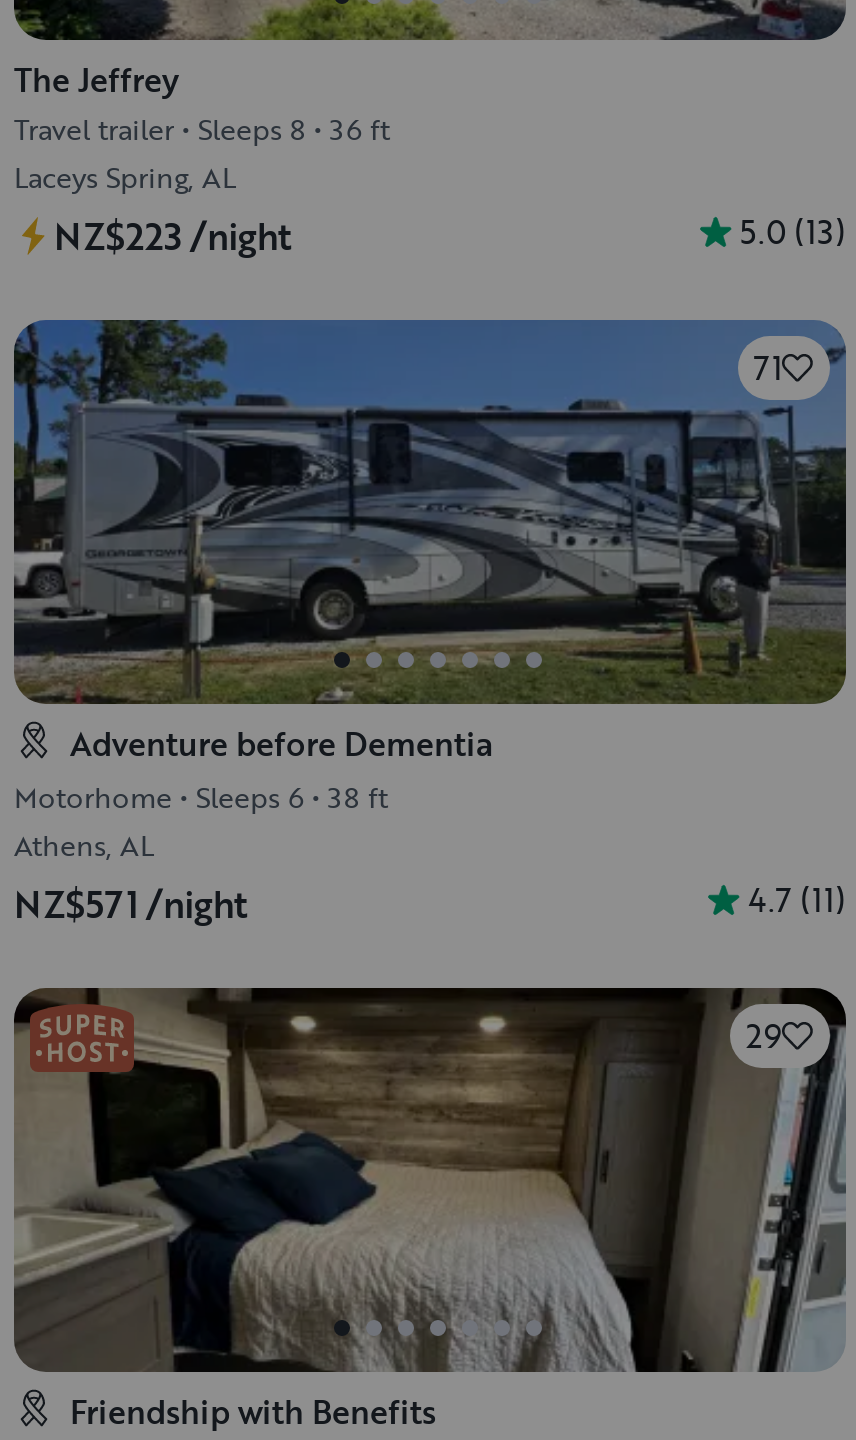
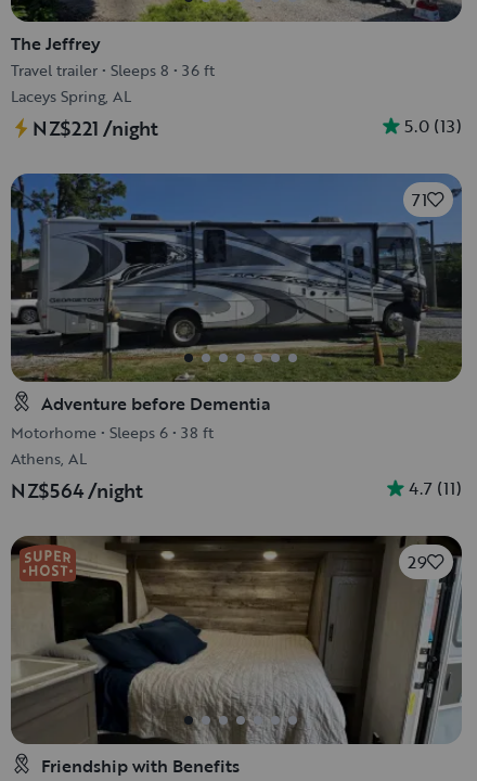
- NZ$223 /night
+ NZ$221 /night

- NZ$571 /night
+ NZ$564 /night
